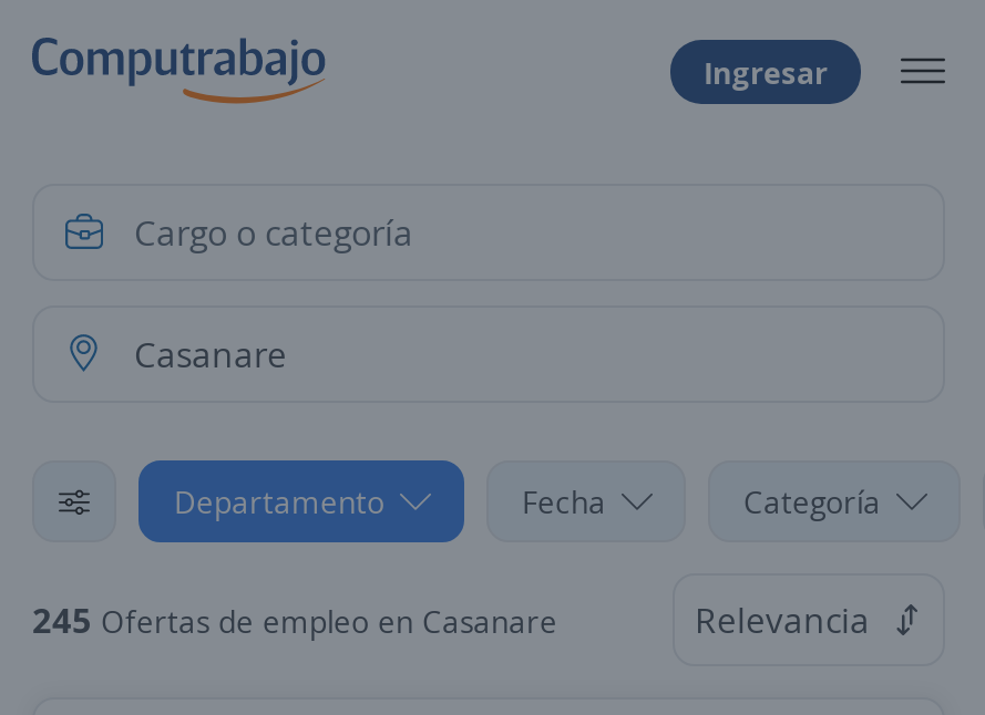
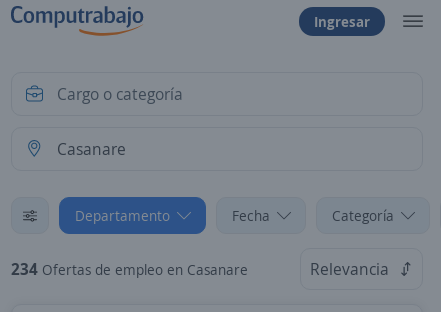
- 245 Ofertas de empleo en Casanare
+ 234 Ofertas de empleo en Casanare
